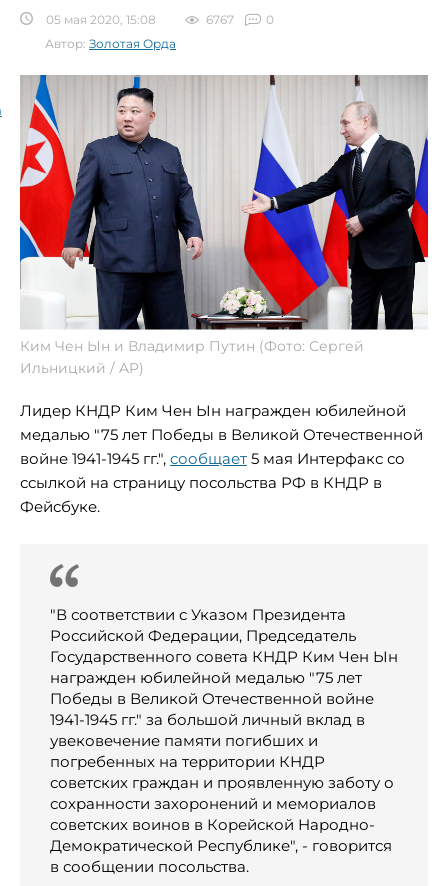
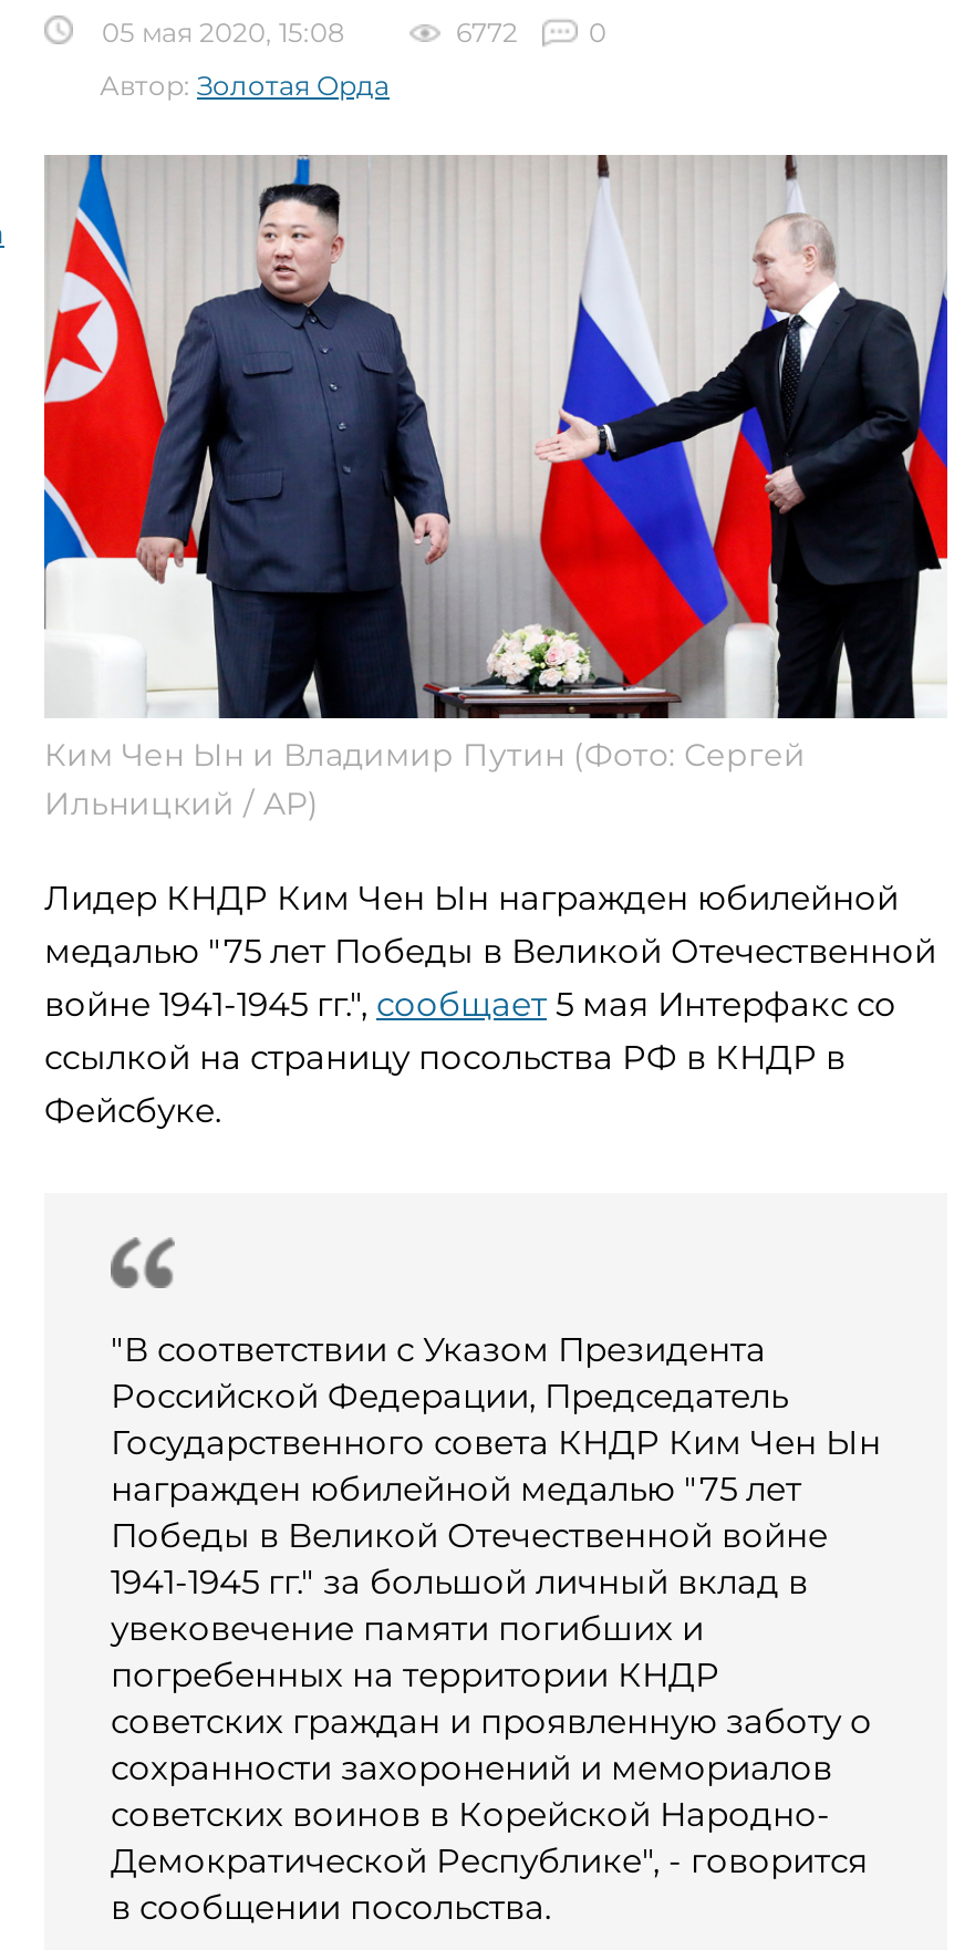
- 6767
+ 6772
